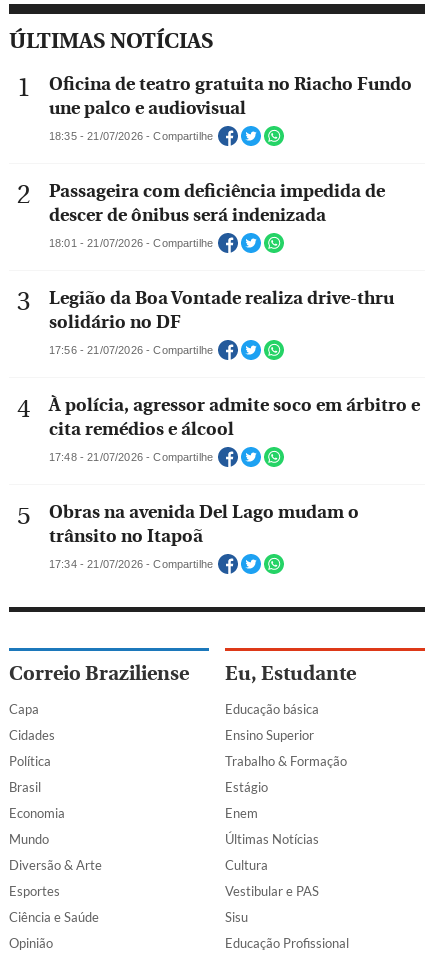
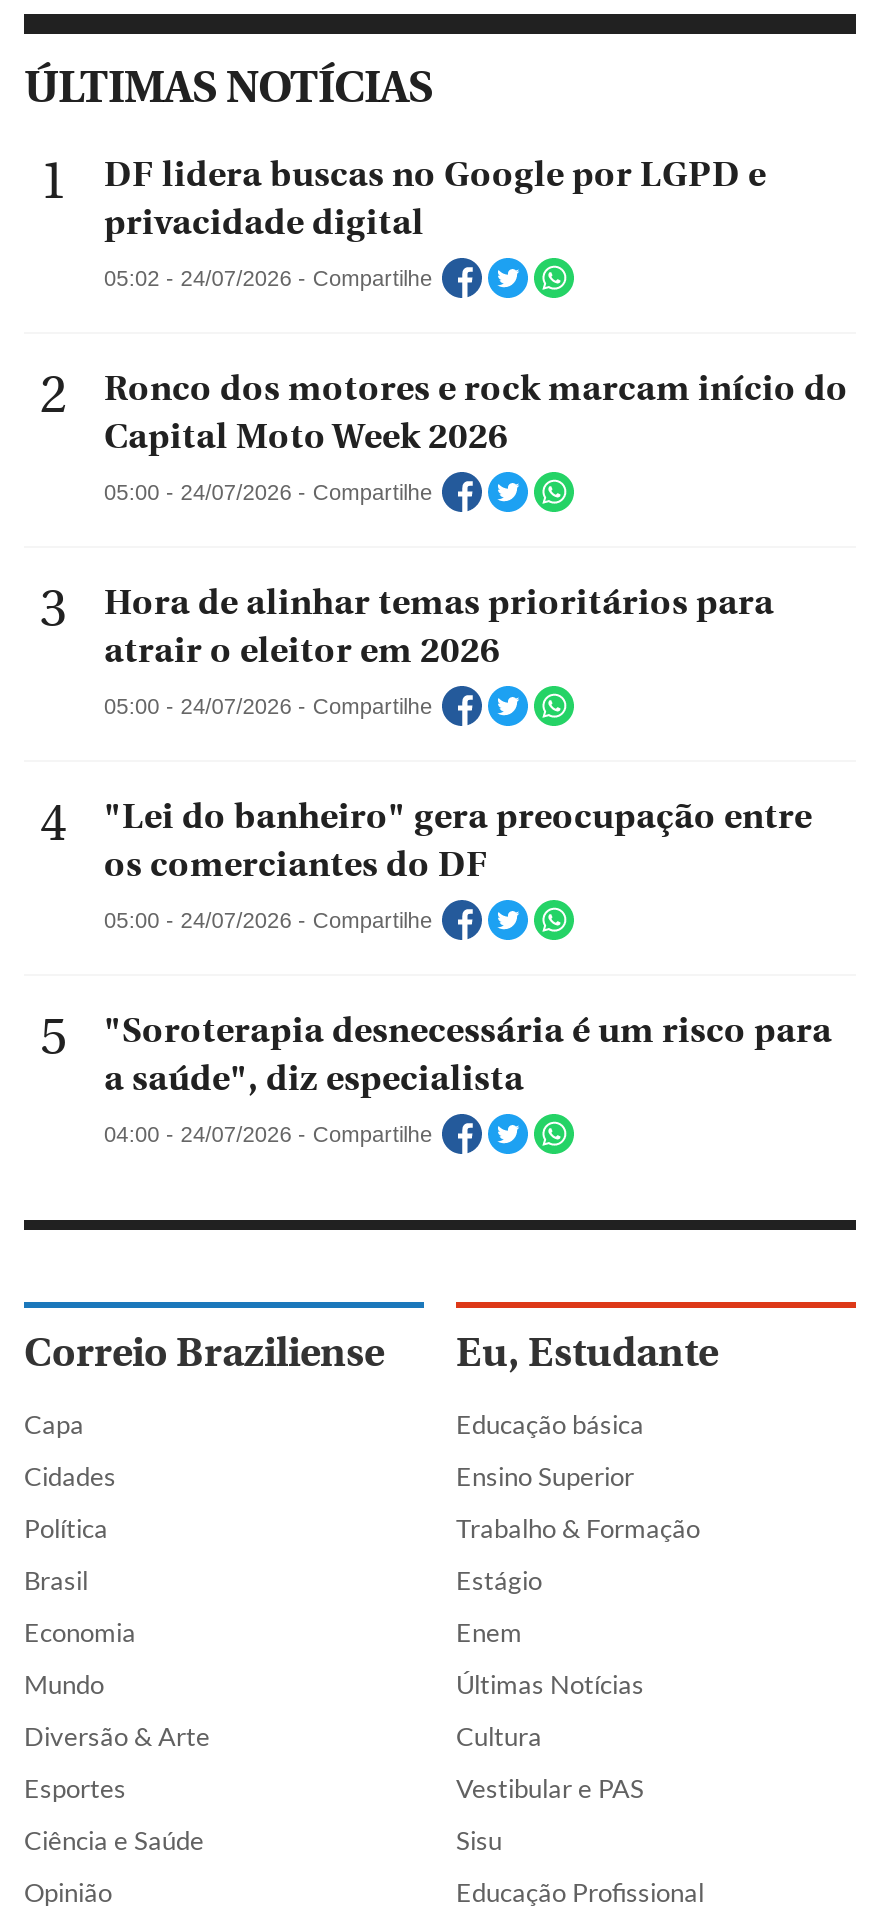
- Oficina de teatro gratuita no Riacho Fundo
- une palco e audiovisual
+ DF lidera buscas no Google por LGPD e
+ privacidade digital

- 18:35 - 21/07/2026 - Compartilhe
+ 05:02 - 24/07/2026 - Compartilhe

- Passageira com deficiência impedida de
- descer de ônibus será indenizada
+ Ronco dos motores e rock marcam início do
+ Capital Moto Week 2026

- 18:01 - 21/07/2026 - Compartilhe
+ 05:00 - 24/07/2026 - Compartilhe

- Legião da Boa Vontade realiza drive-thru
- solidário no DF
+ Hora de alinhar temas prioritários para
+ atrair o eleitor em 2026

- 17:56 - 21/07/2026 - Compartilhe
+ 05:00 - 24/07/2026 - Compartilhe

- À polícia, agressor admite soco em árbitro e
- cita remédios e álcool
+ "Lei do banheiro" gera preocupação entre
+ os comerciantes do DF

- 17:48 - 21/07/2026 - Compartilhe
+ 05:00 - 24/07/2026 - Compartilhe

- Obras na avenida Del Lago mudam o
- trânsito no Itapoã
+ "Soroterapia desnecessária é um risco para
+ a saúde", diz especialista

- 17:34 - 21/07/2026 - Compartilhe
+ 04:00 - 24/07/2026 - Compartilhe
